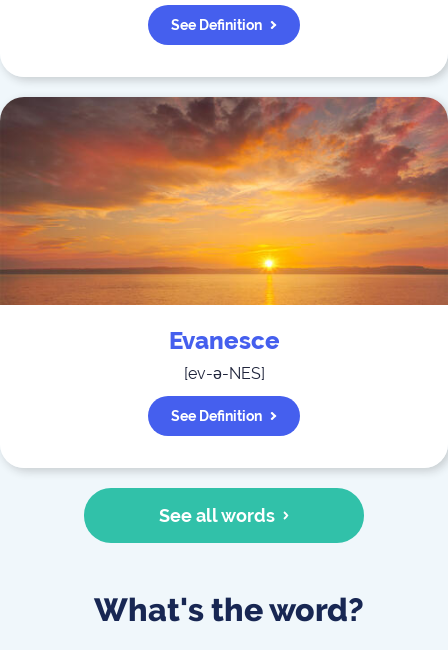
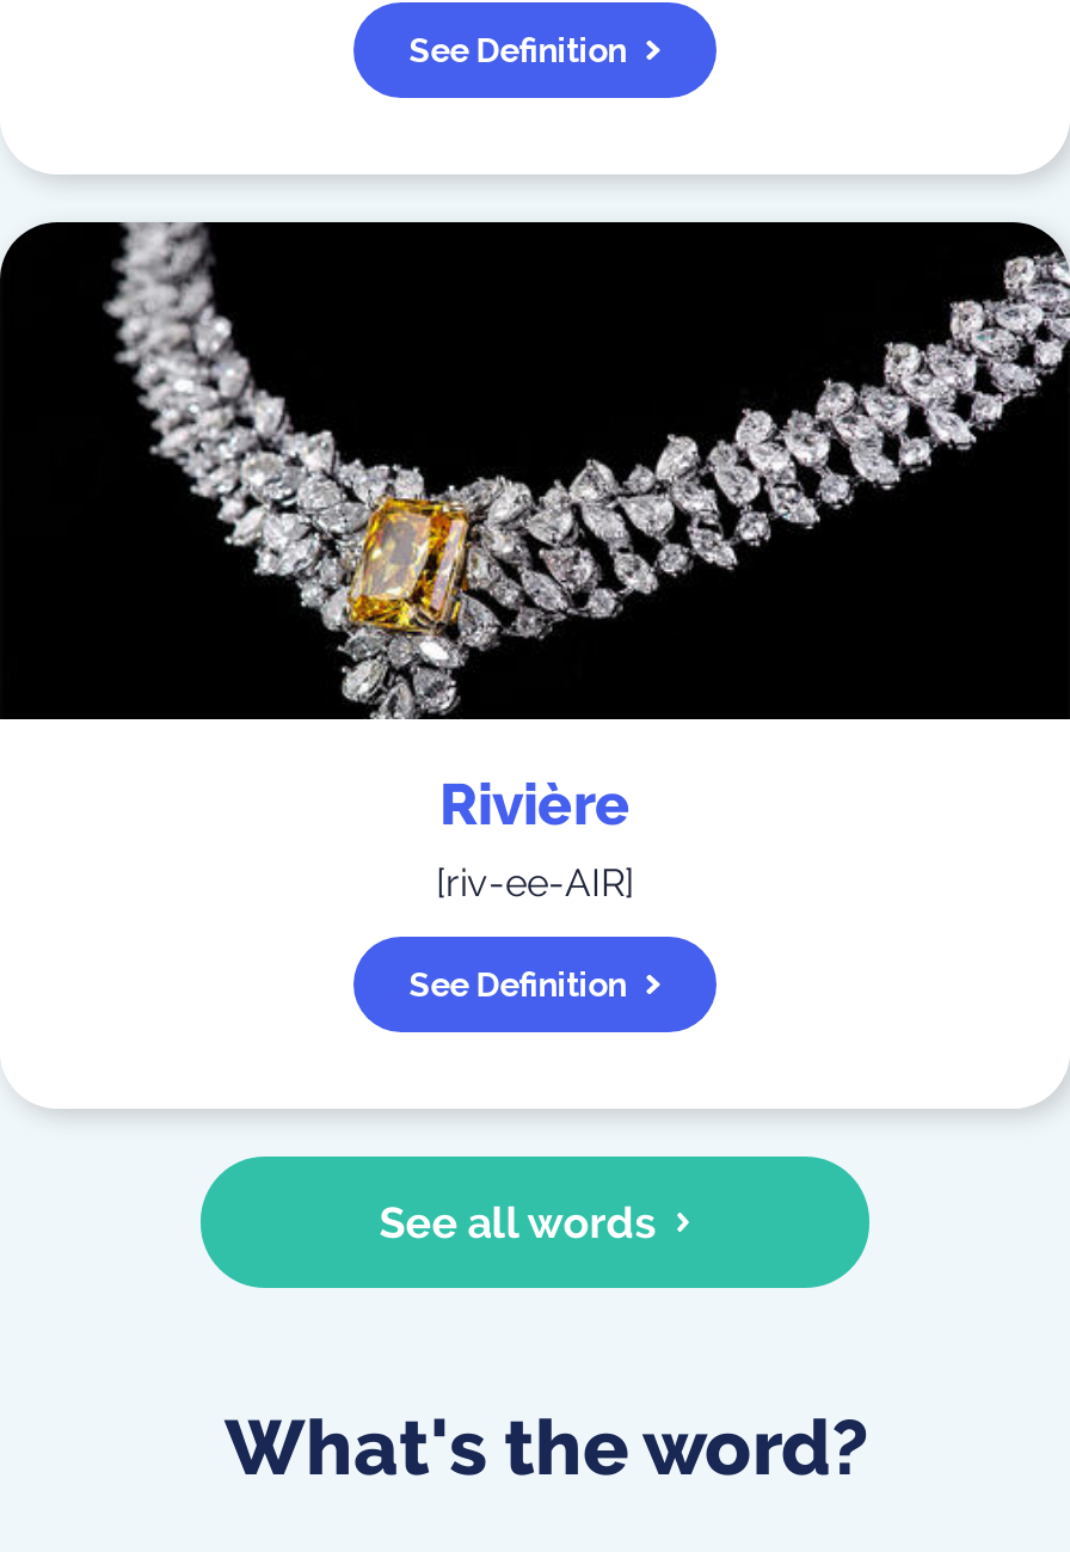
- [image]
- Evanesce
- [ev-ə-NES]
+ [image]
+ Rivière
+ [riv-ee-AIR]
